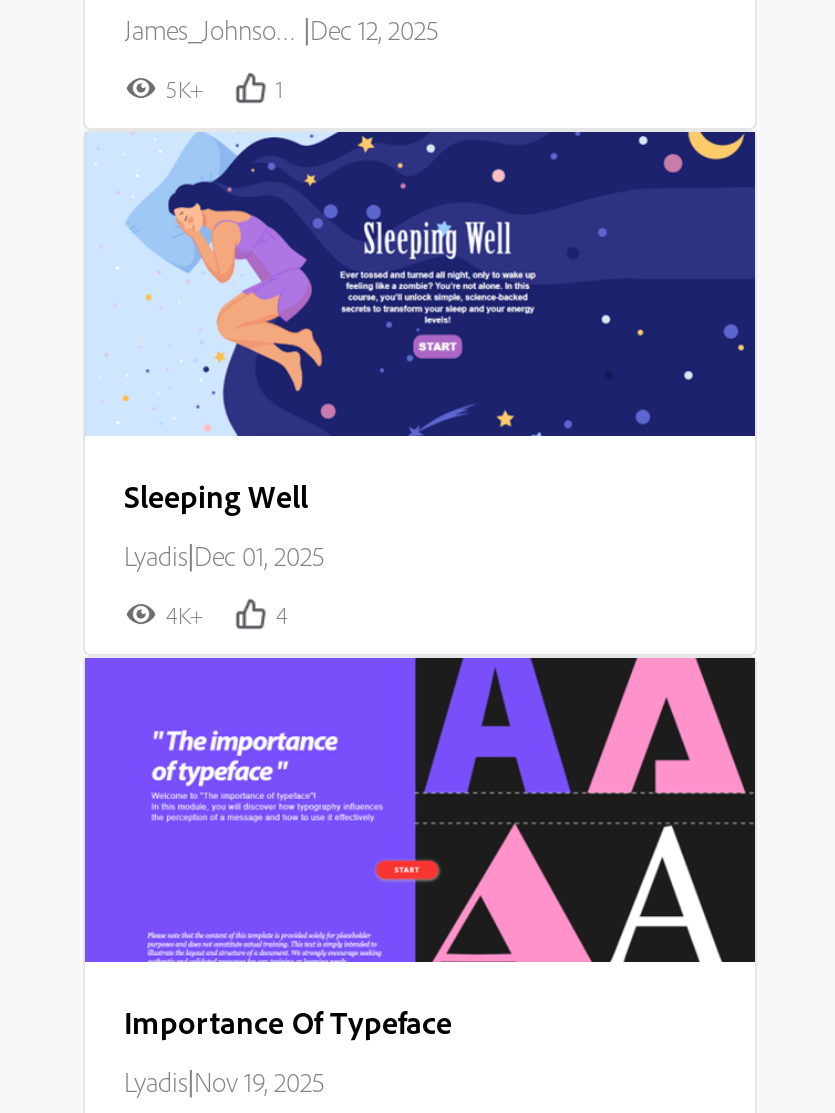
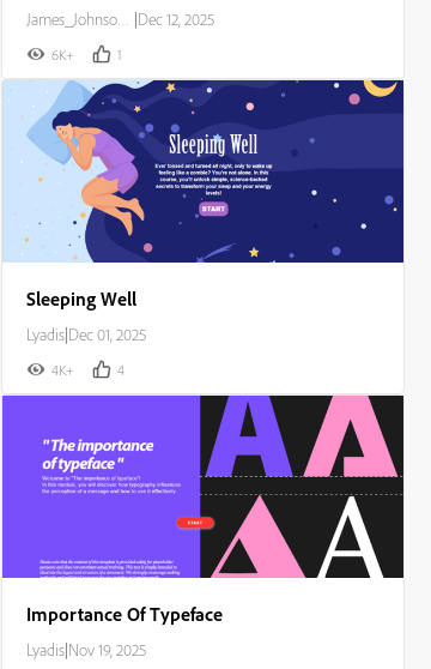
- 5K+
+ 6K+
